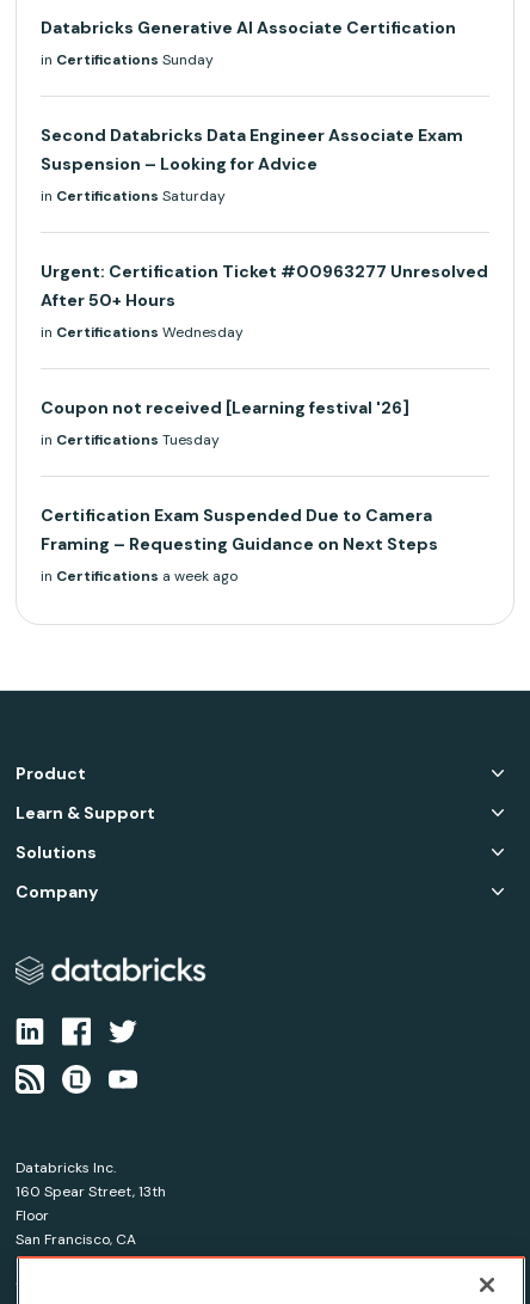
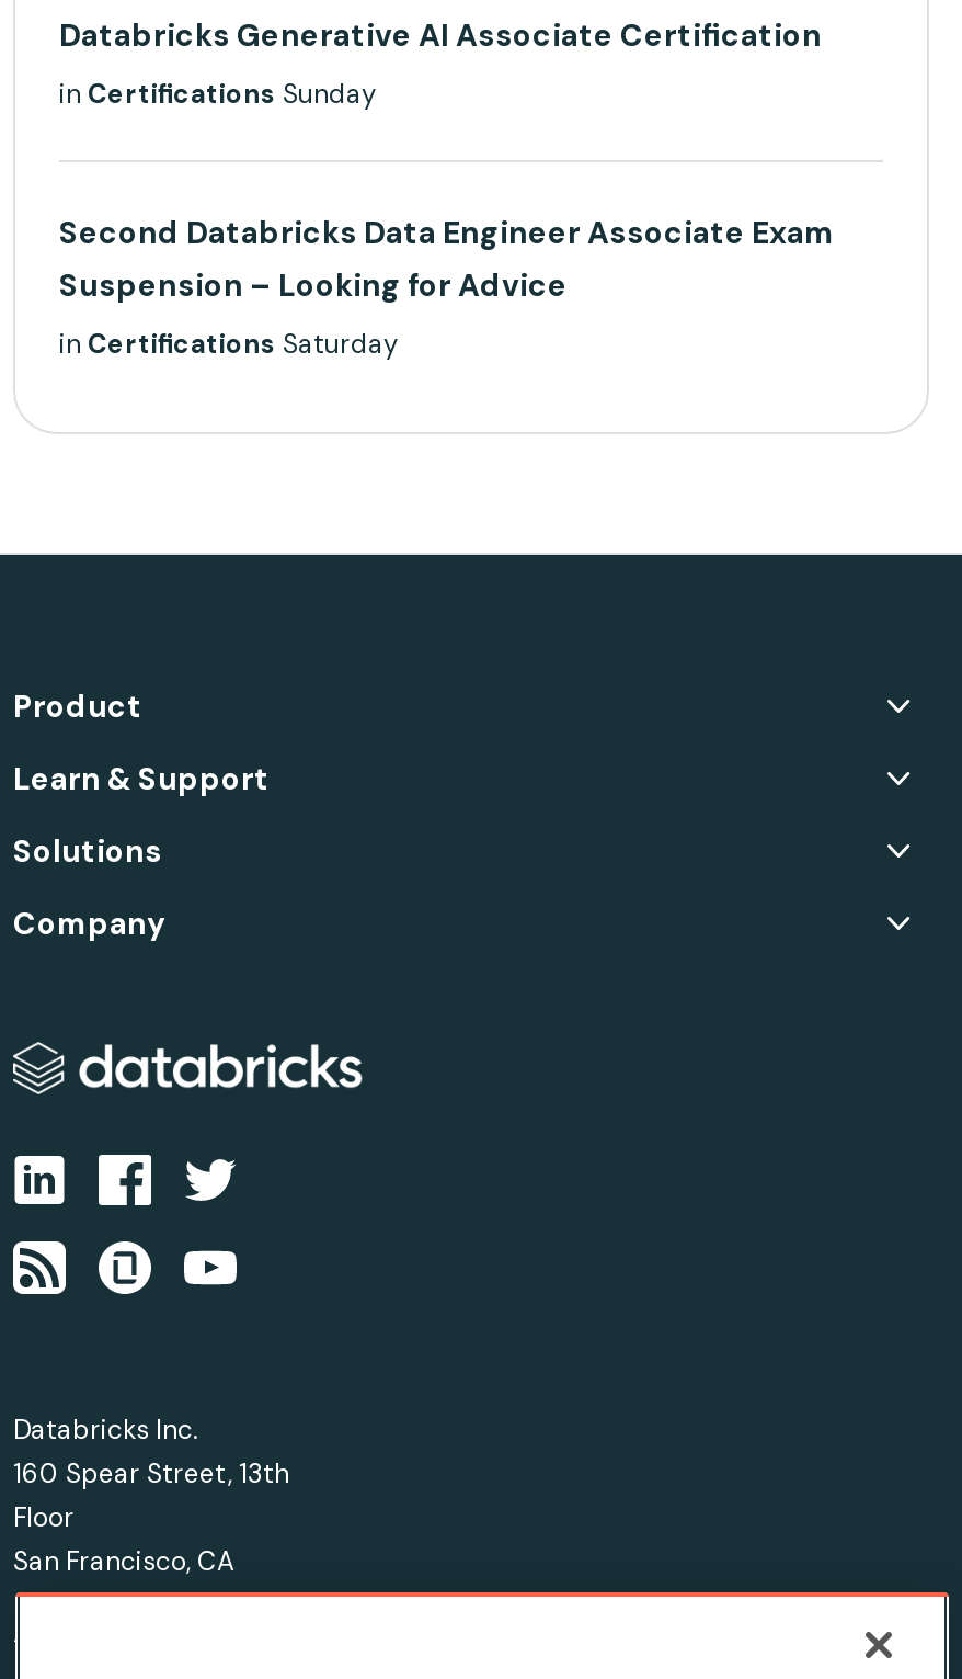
- Urgent: Certification Ticket #00963277 Unresolved
- After 50+ Hours
- in Certifications Wednesday

- Coupon not received [Learning festival '26]
- in Certifications Tuesday

- Certification Exam Suspended Due to Camera
- Framing – Requesting Guidance on Next Steps
- in Certifications a week ago
